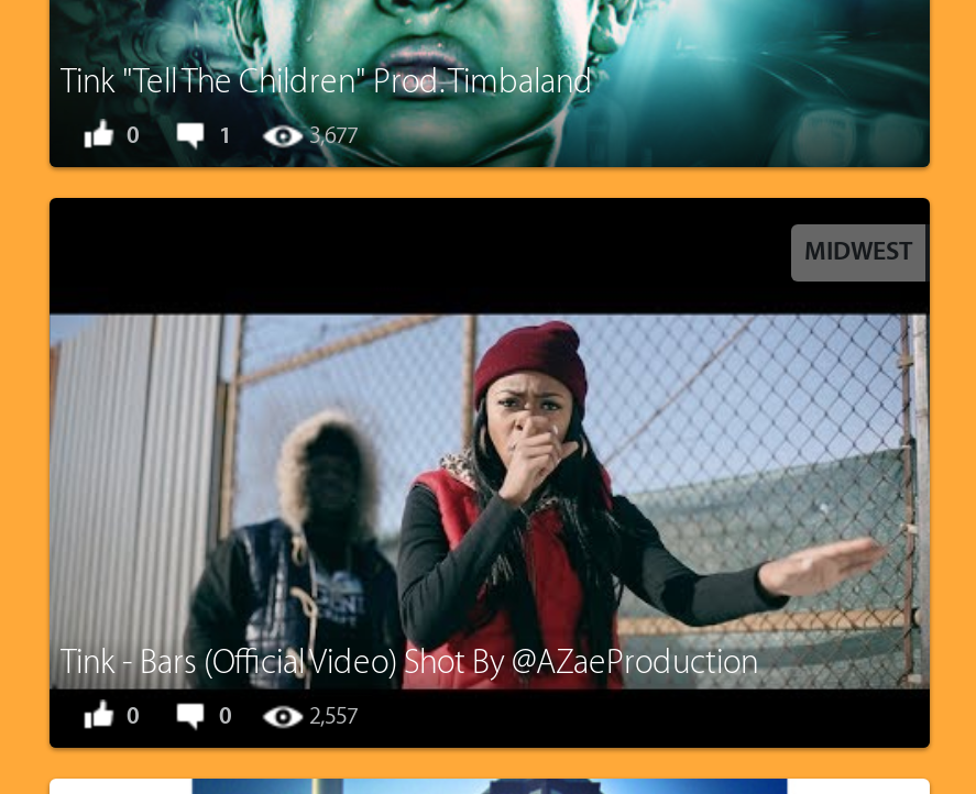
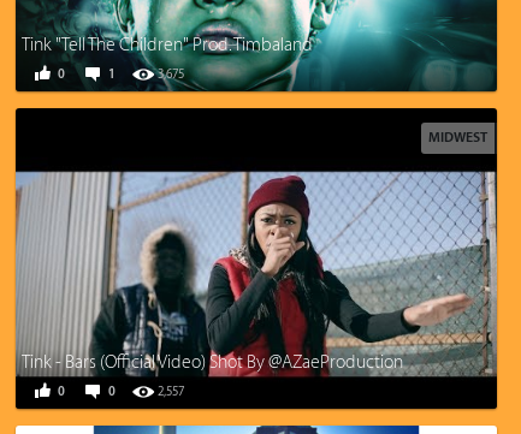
- 3,677
+ 3,675
